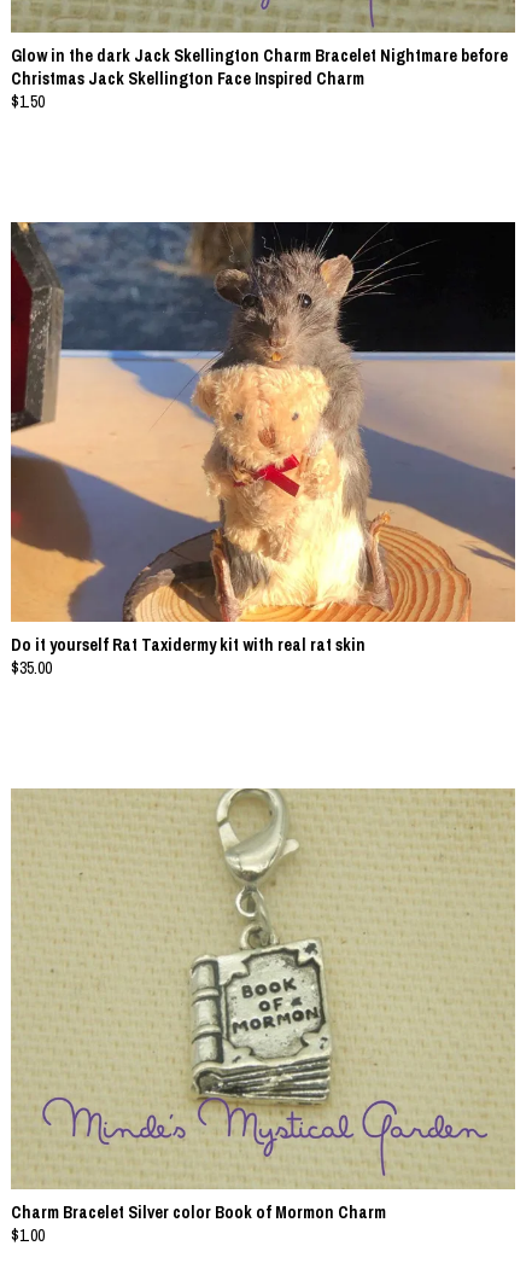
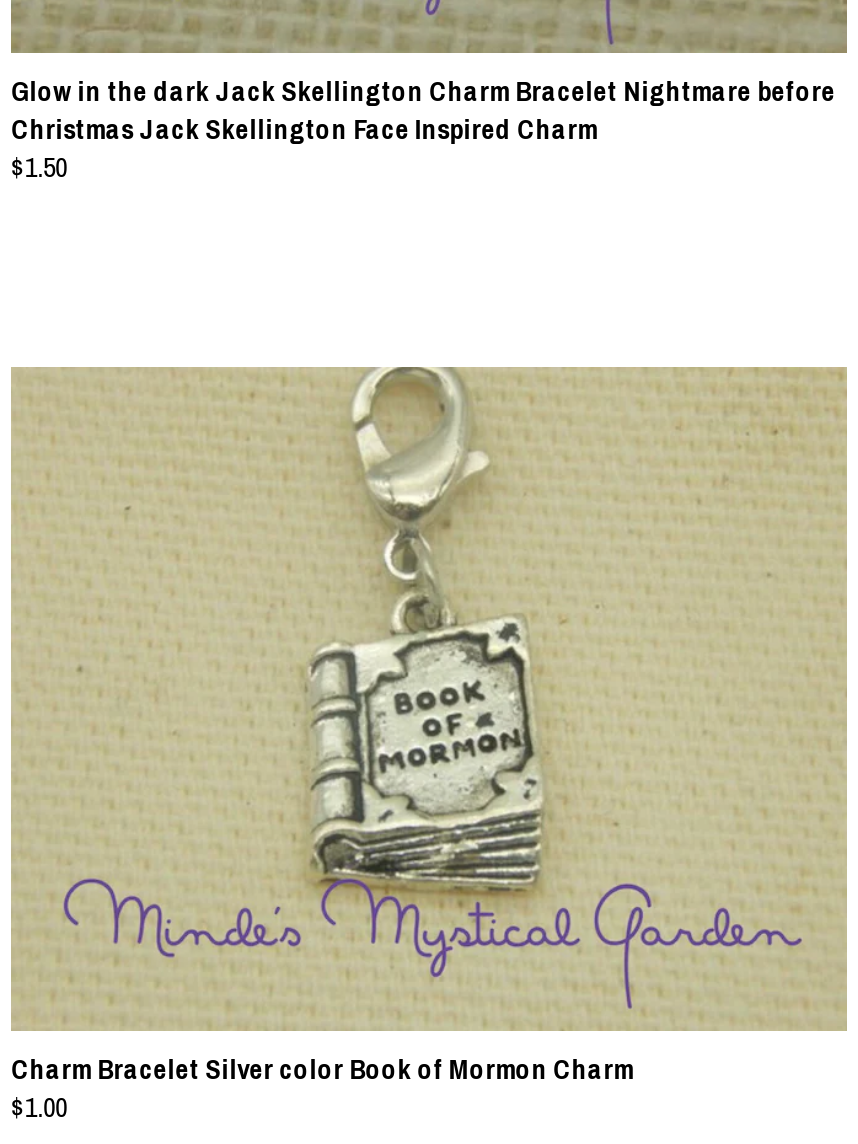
- [image]
- Do it yourself Rat Taxidermy kit with real rat skin
- $35.00
